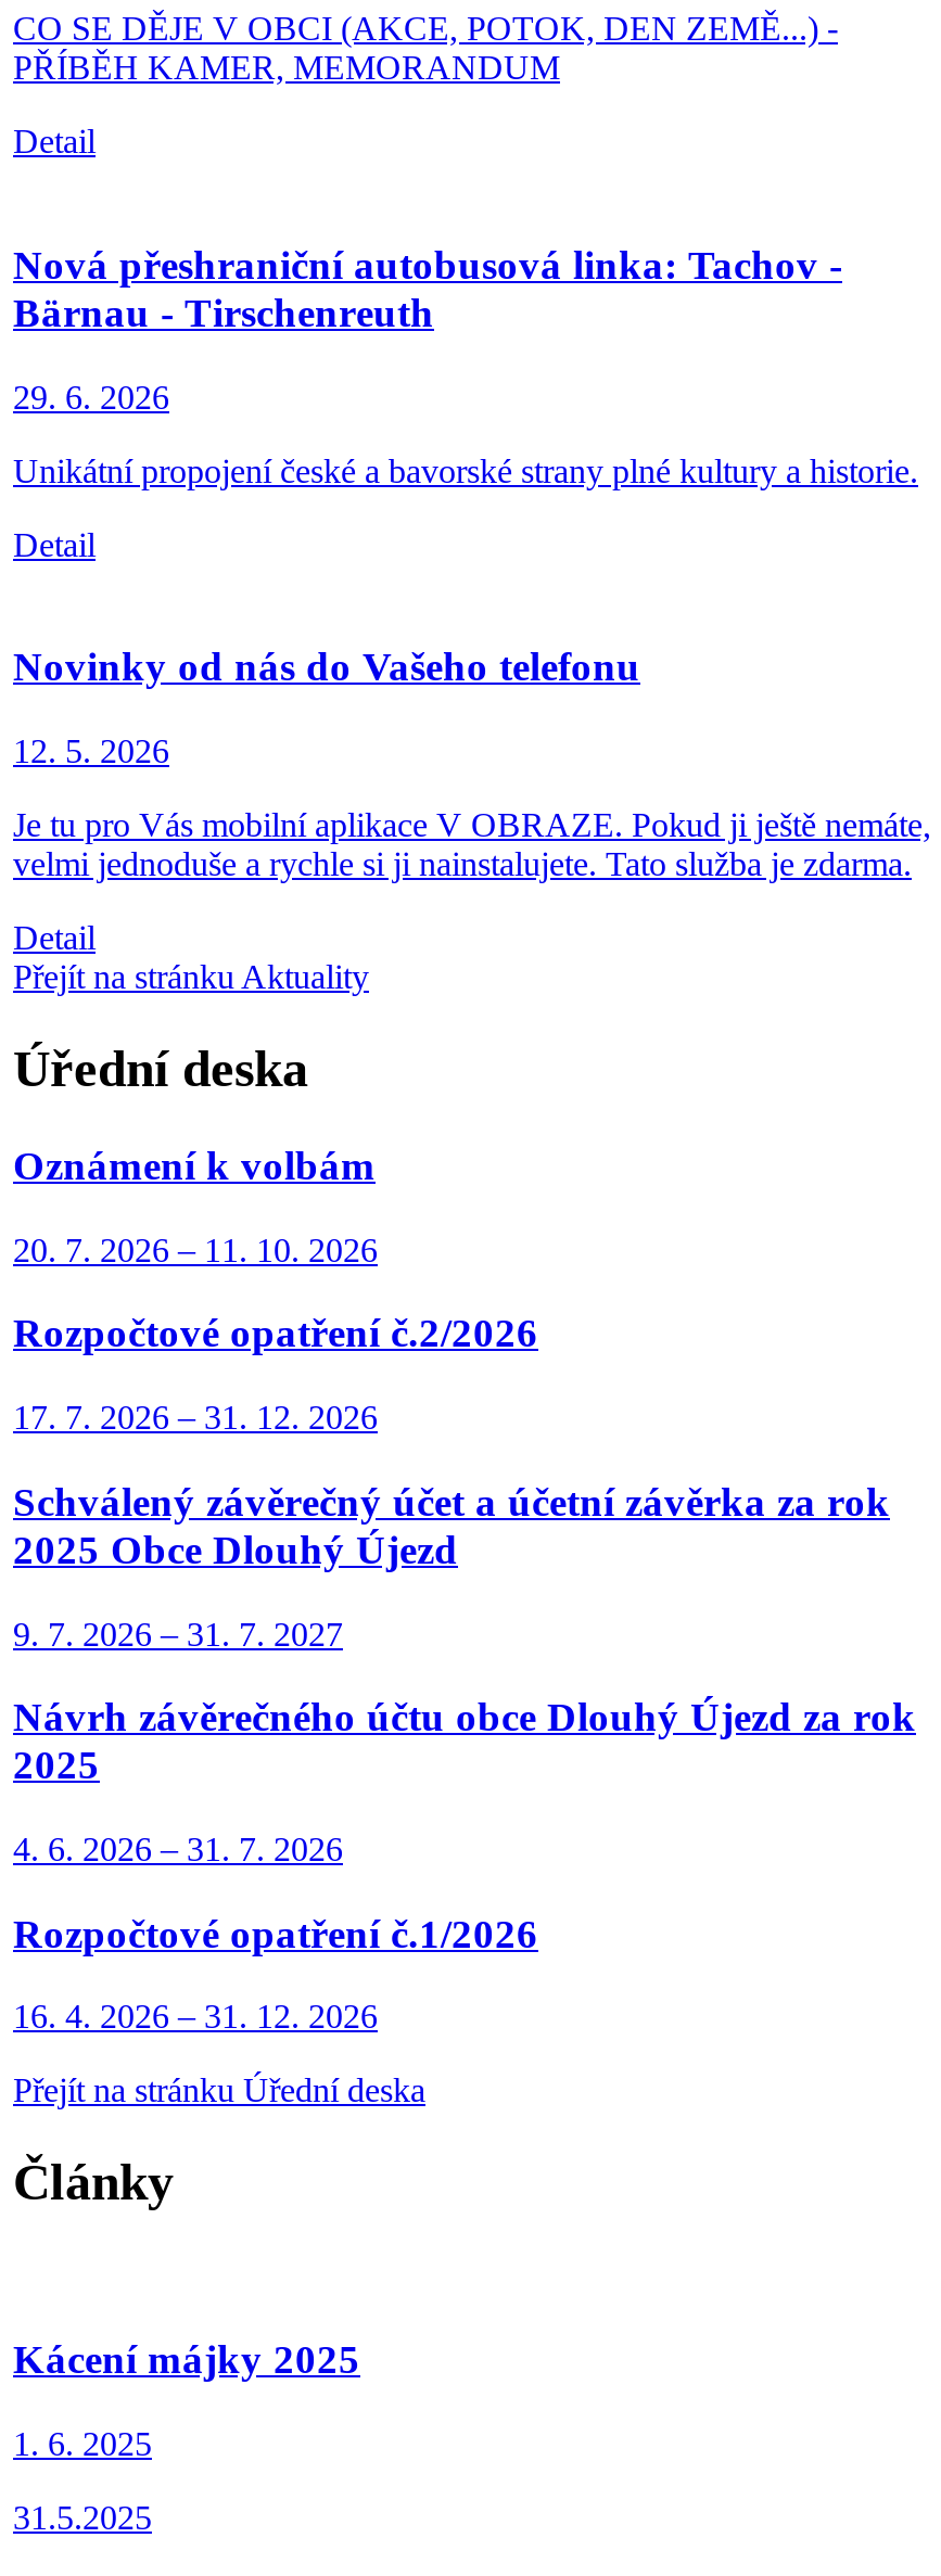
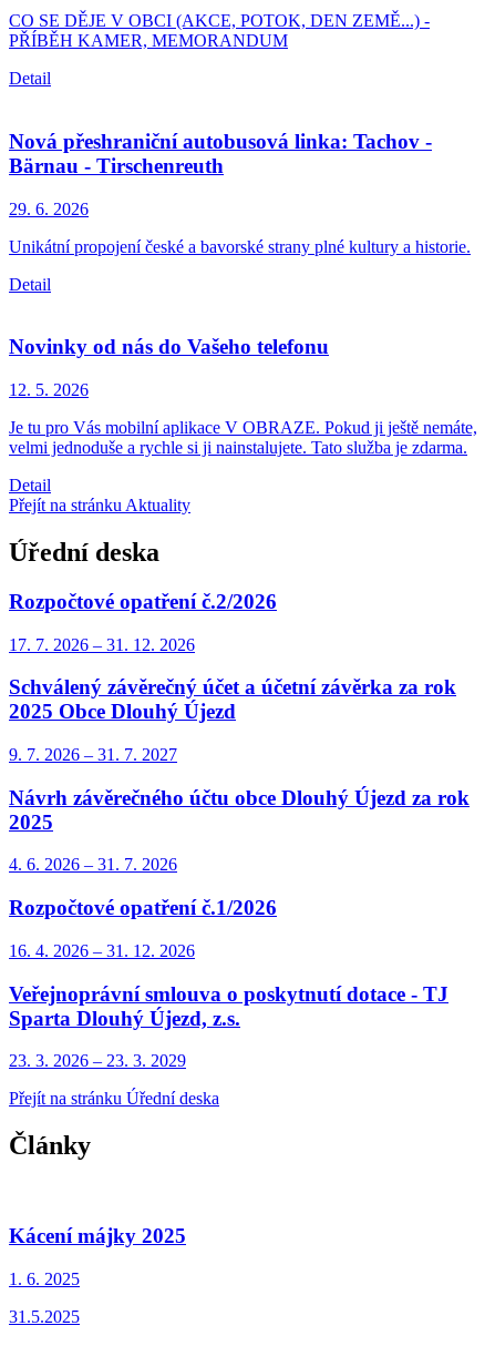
- Oznámení k volbám
- 20. 7. 2026 – 11. 10. 2026

moved up: Rozpočtové opatření č.2/2026 | 17. 7. 2026 – 31. 12. 2026 | Schválený závěrečný účet a účetní závěrka za rok | ... | Rozpočtové opatření č.1/2026 | 16. 4. 2026 – 31. 12. 2026

+ Veřejnoprávní smlouva o poskytnutí dotace - TJ
+ Sparta Dlouhý Újezd, z.s.
+ 23. 3. 2026 – 23. 3. 2029
